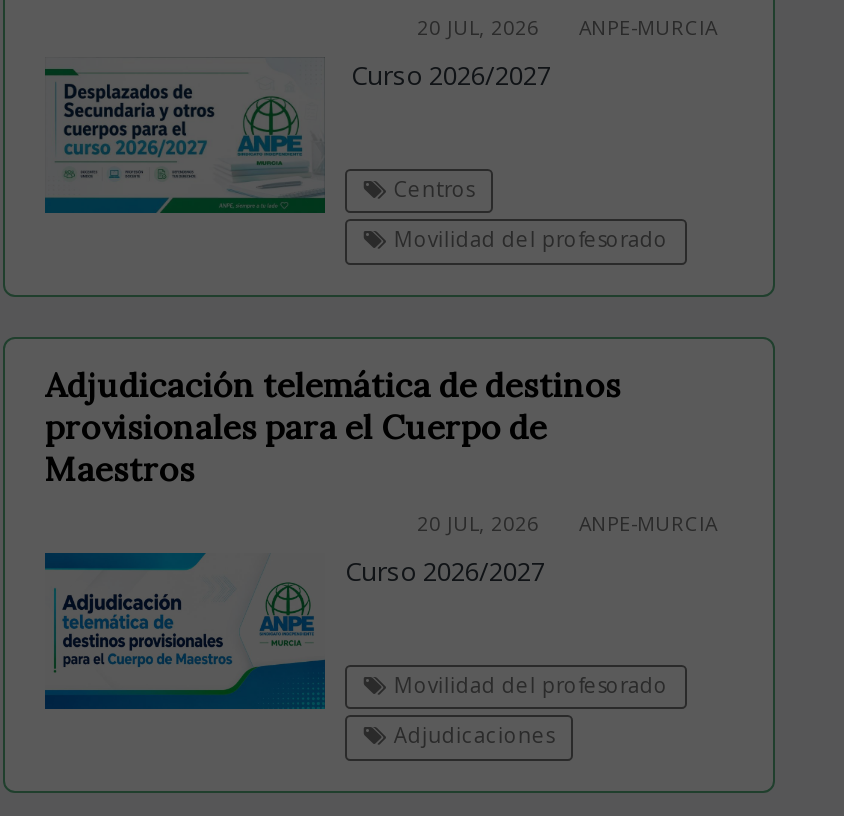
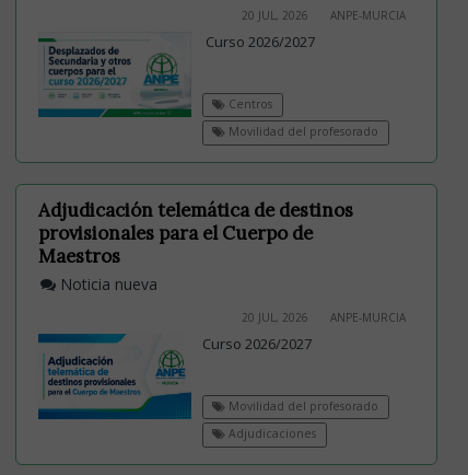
+ Noticia nueva
